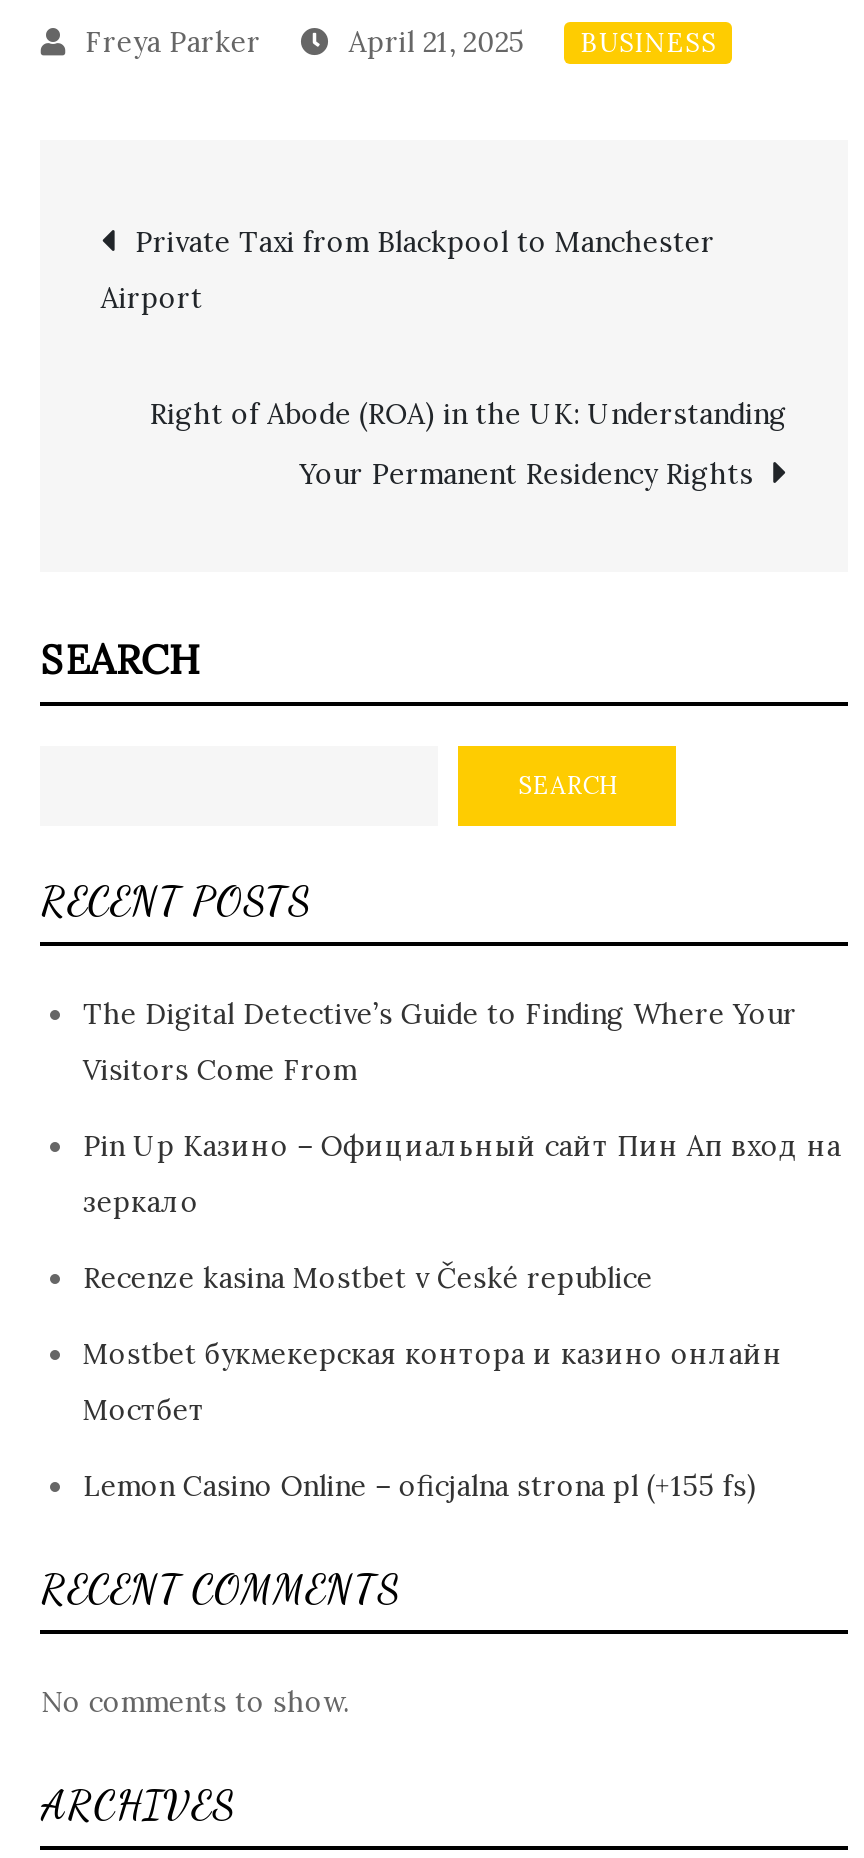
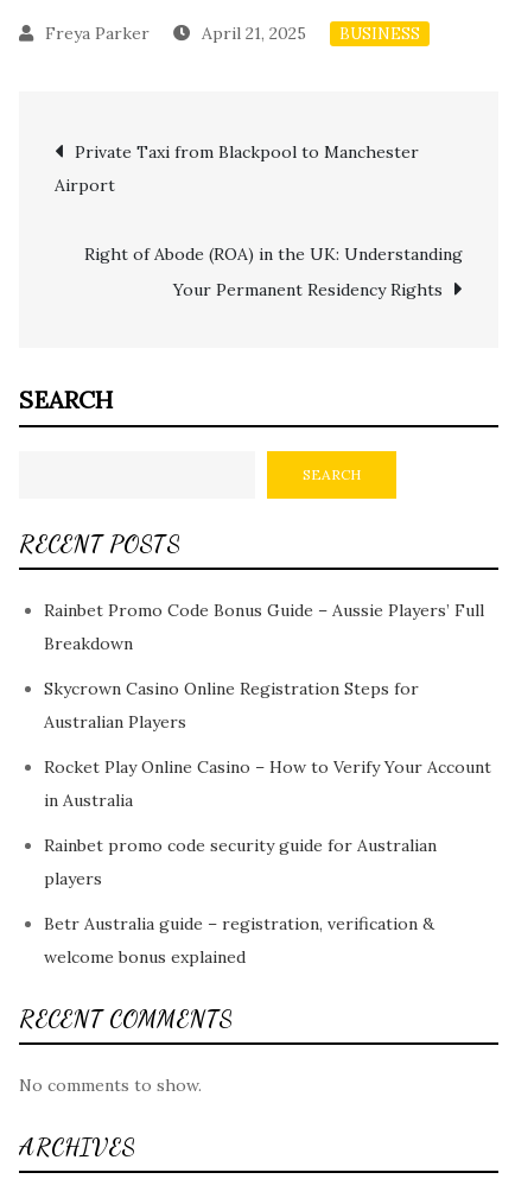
- The Digital Detective’s Guide to Finding Where Your
- Visitors Come From
- Pin Up Казино – Официальный сайт Пин Ап вход на
- зеркало
- Recenze kasina Mostbet v České republice
- Mostbet букмекерская контора и казино онлайн
- Мостбет
- Lemon Casino Online – oficjalna strona pl (+155 fs)
+ Rainbet Promo Code Bonus Guide – Aussie Players’ Full
+ Breakdown
+ Skycrown Casino Online Registration Steps for
+ Australian Players
+ Rocket Play Online Casino – How to Verify Your Account
+ in Australia
+ Rainbet promo code security guide for Australian
+ players
+ Betr Australia guide – registration, verification &
+ welcome bonus explained
